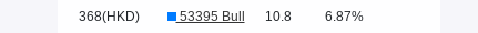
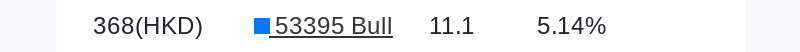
- 10.8
+ 11.1

- 6.87%
+ 5.14%
